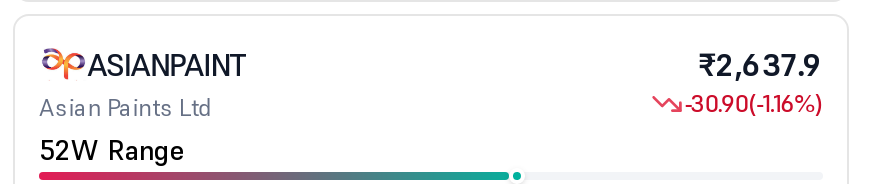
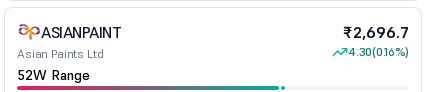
- ₹2,637.9
+ ₹2,696.7

- -30.90(-1.16%)
+ 4.30(0.16%)
